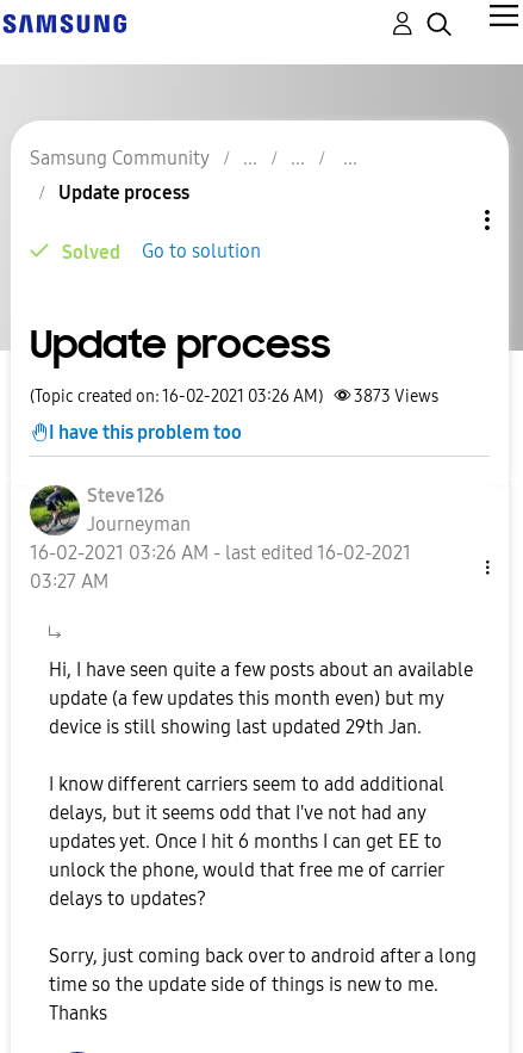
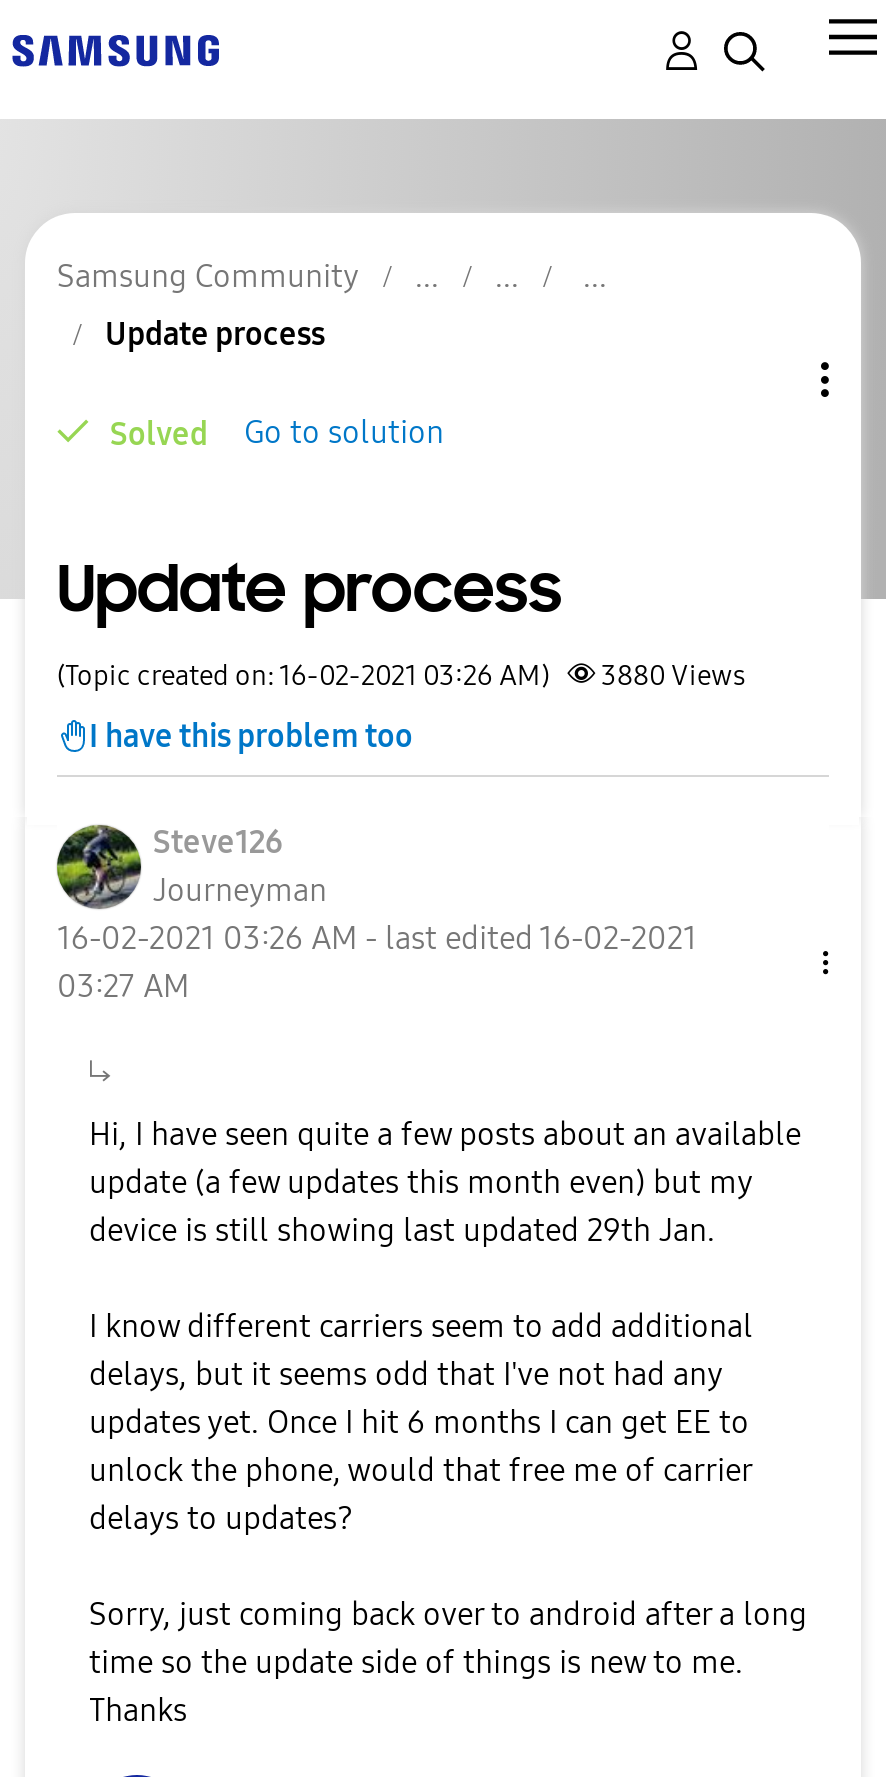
- (Topic created on: 16-02-2021 03:26 AM) 3873 Views
+ (Topic created on: 16-02-2021 03:26 AM) 3880 Views
